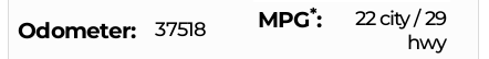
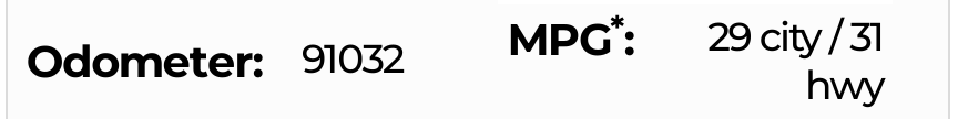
- MPG* 22 city/29
+ MPG* 29 city/31

- Odometer 37518
+ Odometer 91032
